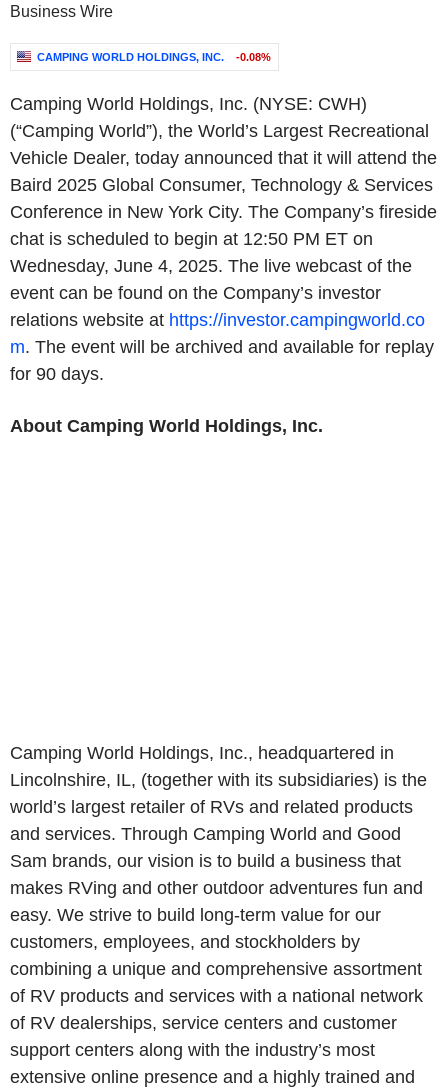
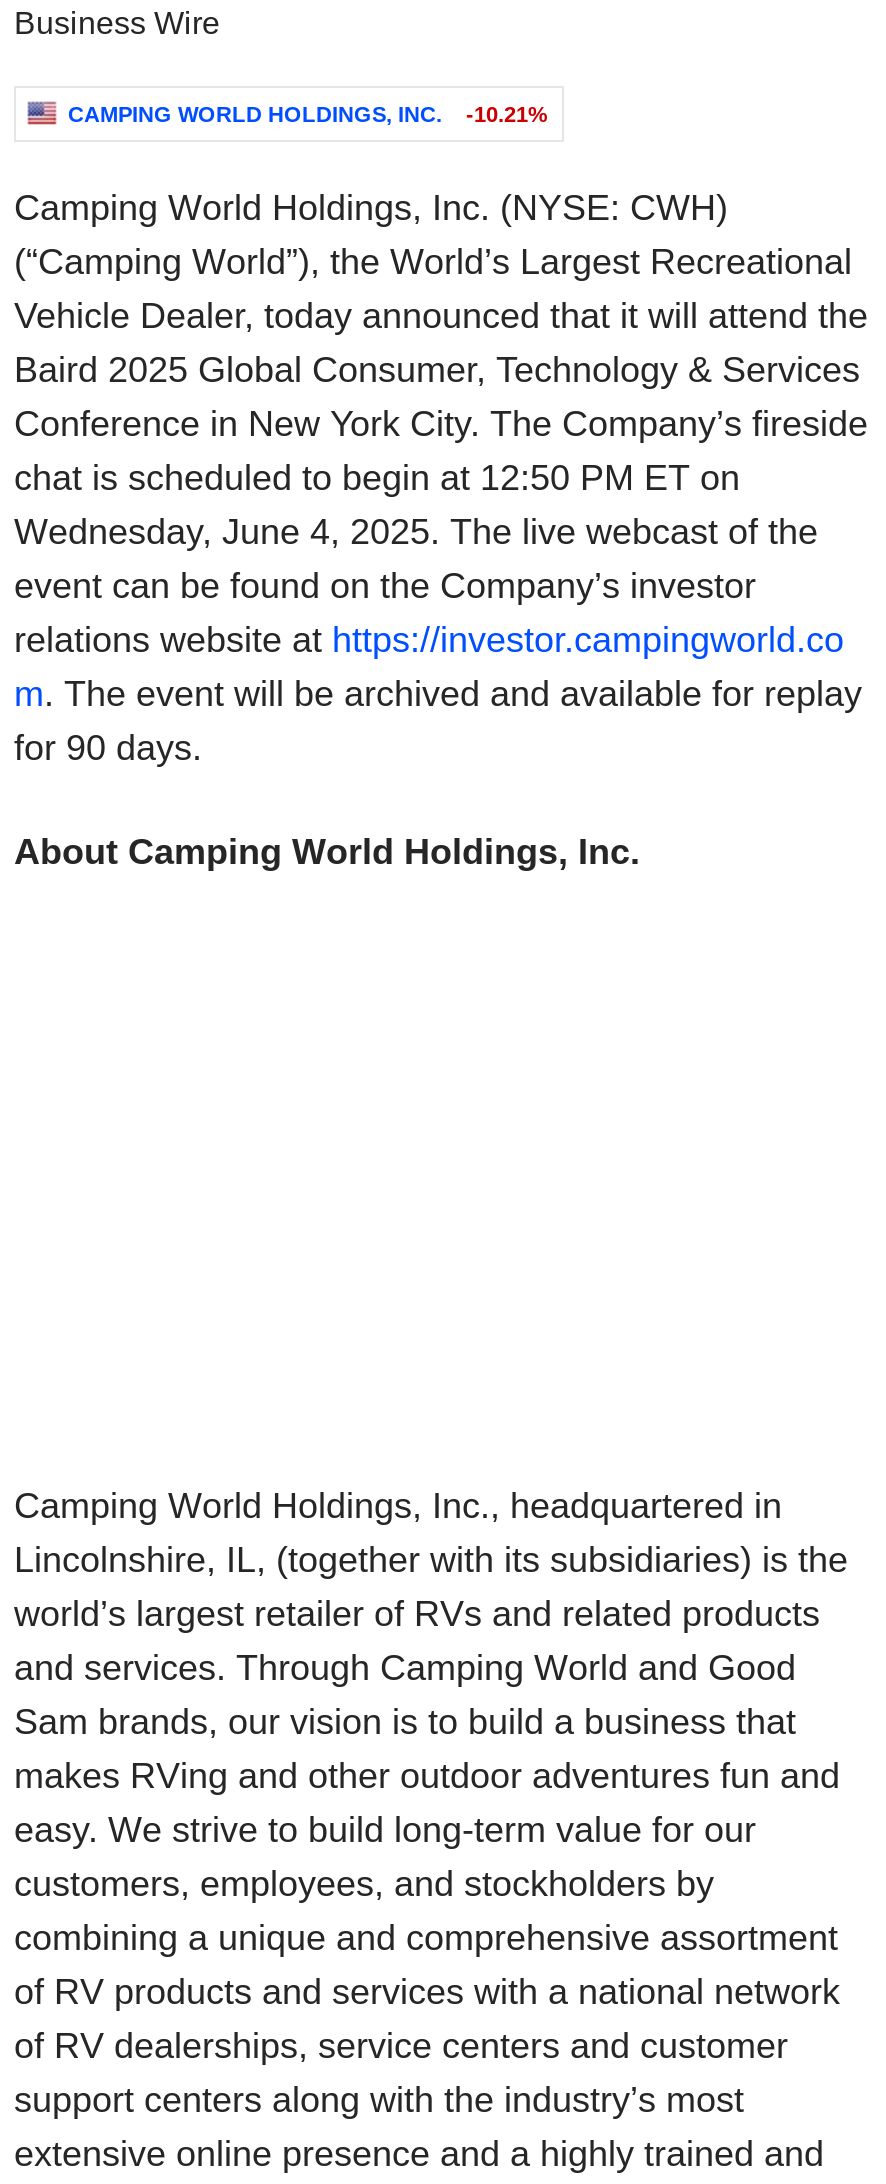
- CAMPING WORLD HOLDINGS, INC. -0.08%
+ CAMPING WORLD HOLDINGS, INC. -10.21%
